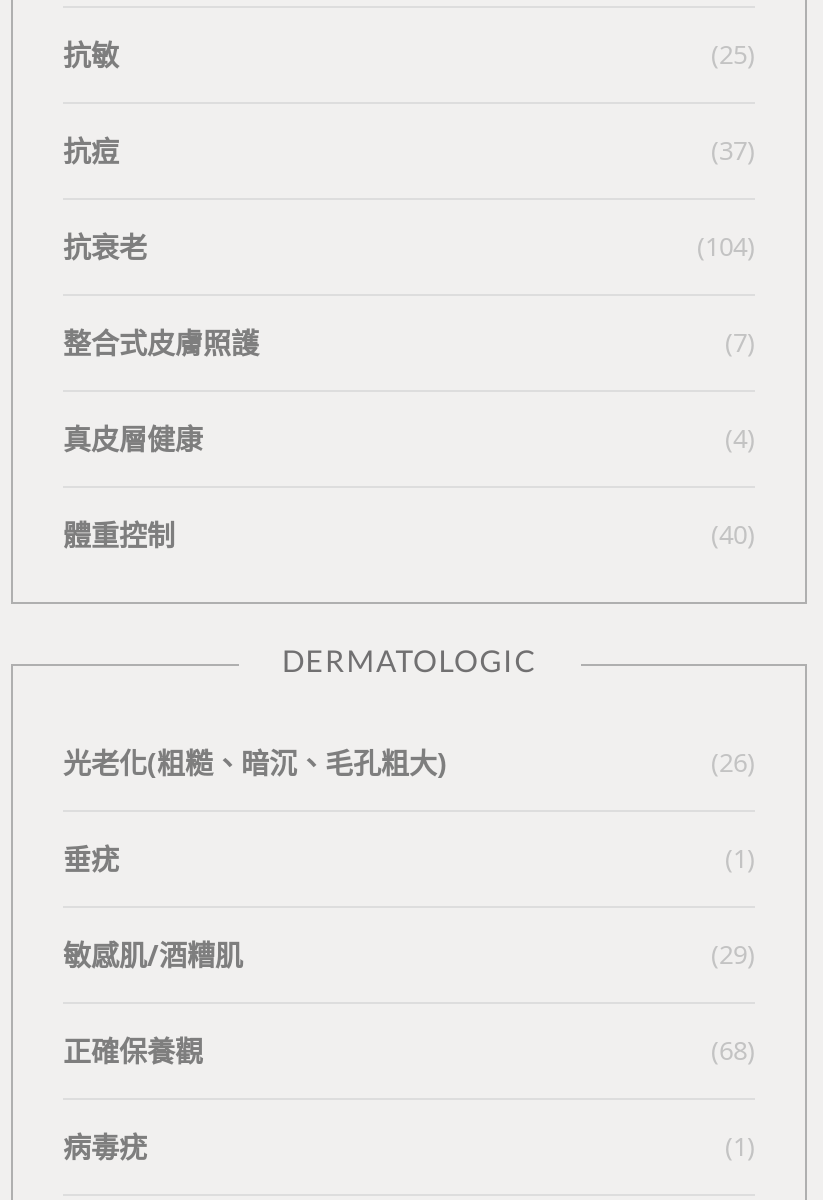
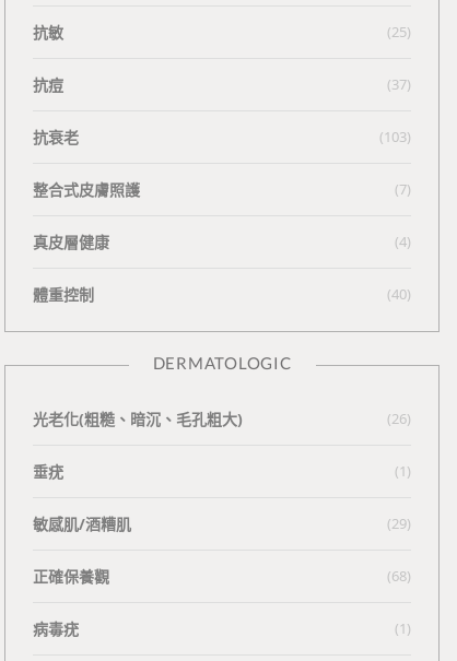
- (104)
+ (103)
